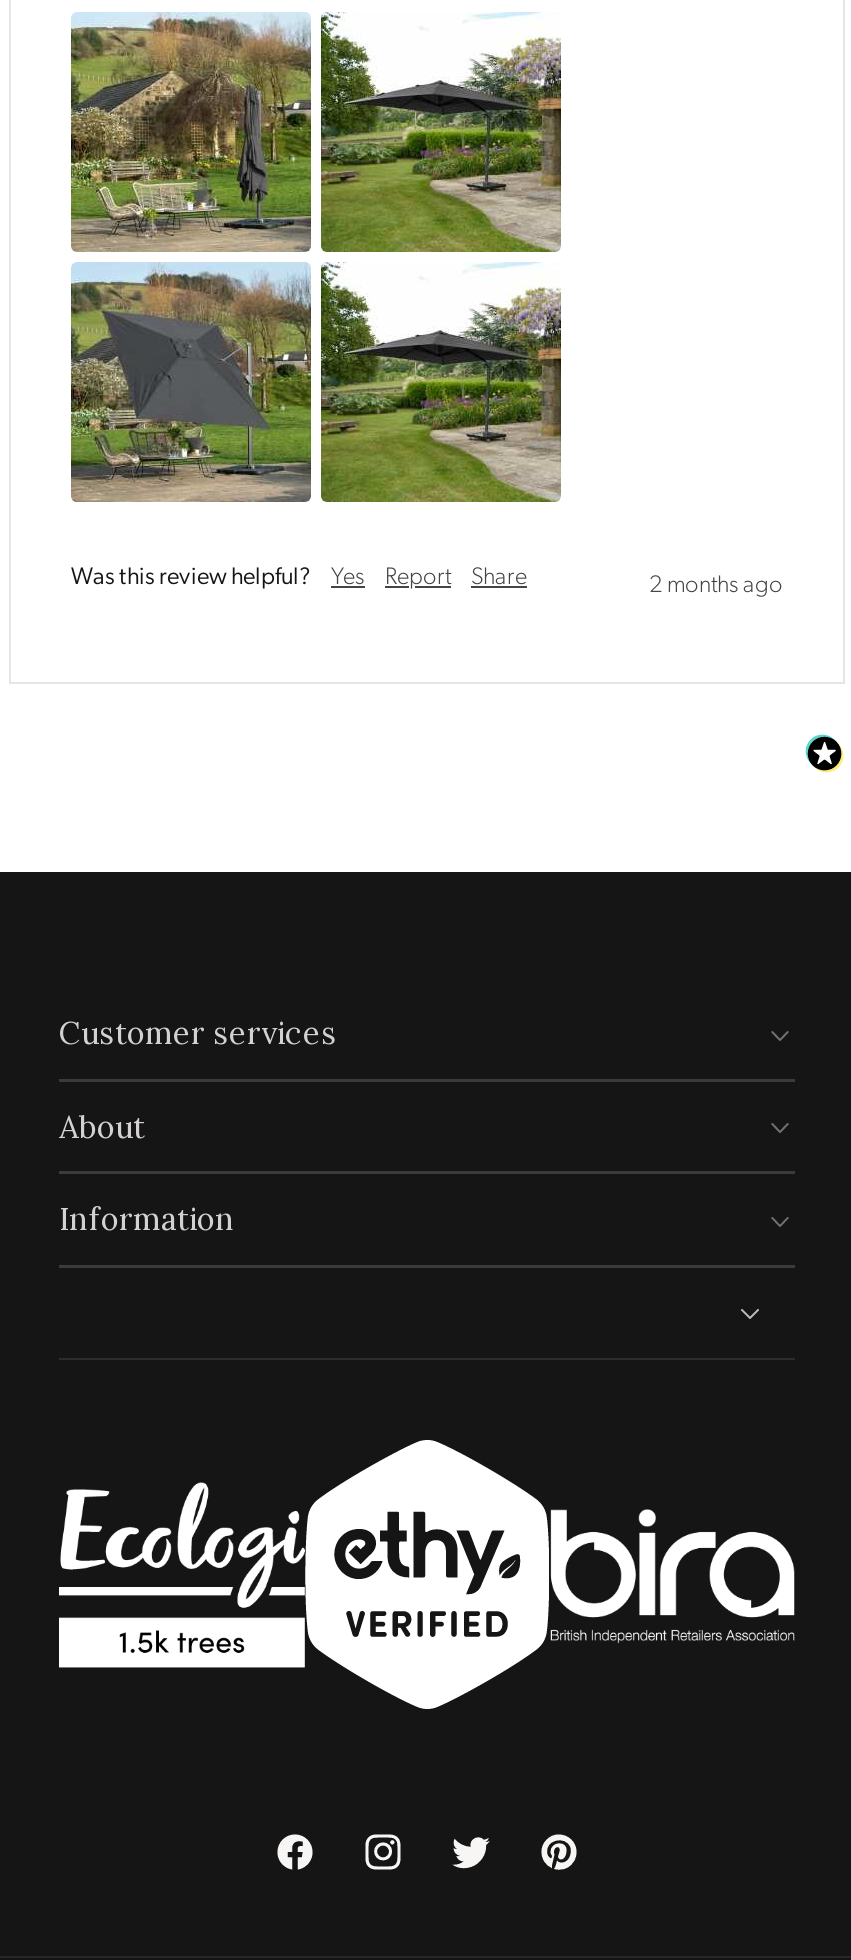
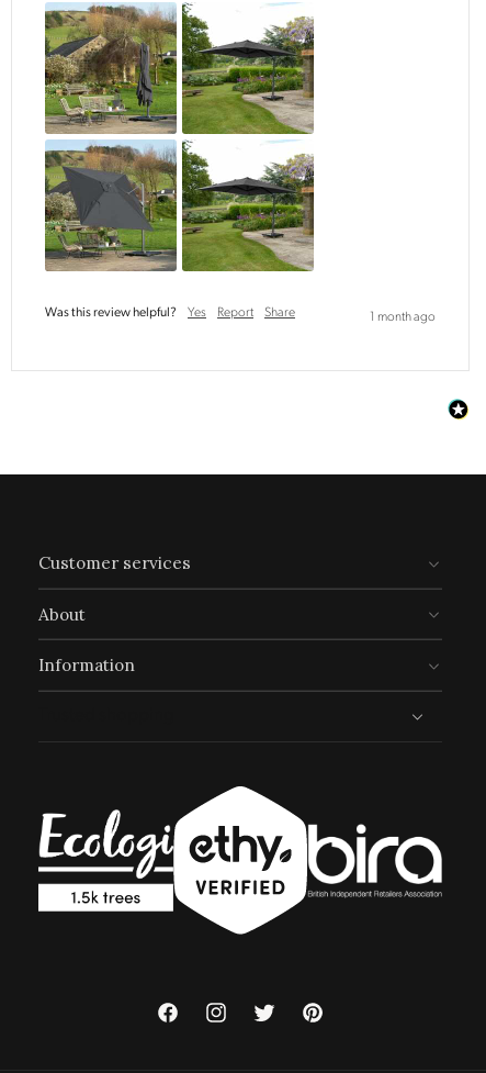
- 2 months ago
+ 1 month ago
